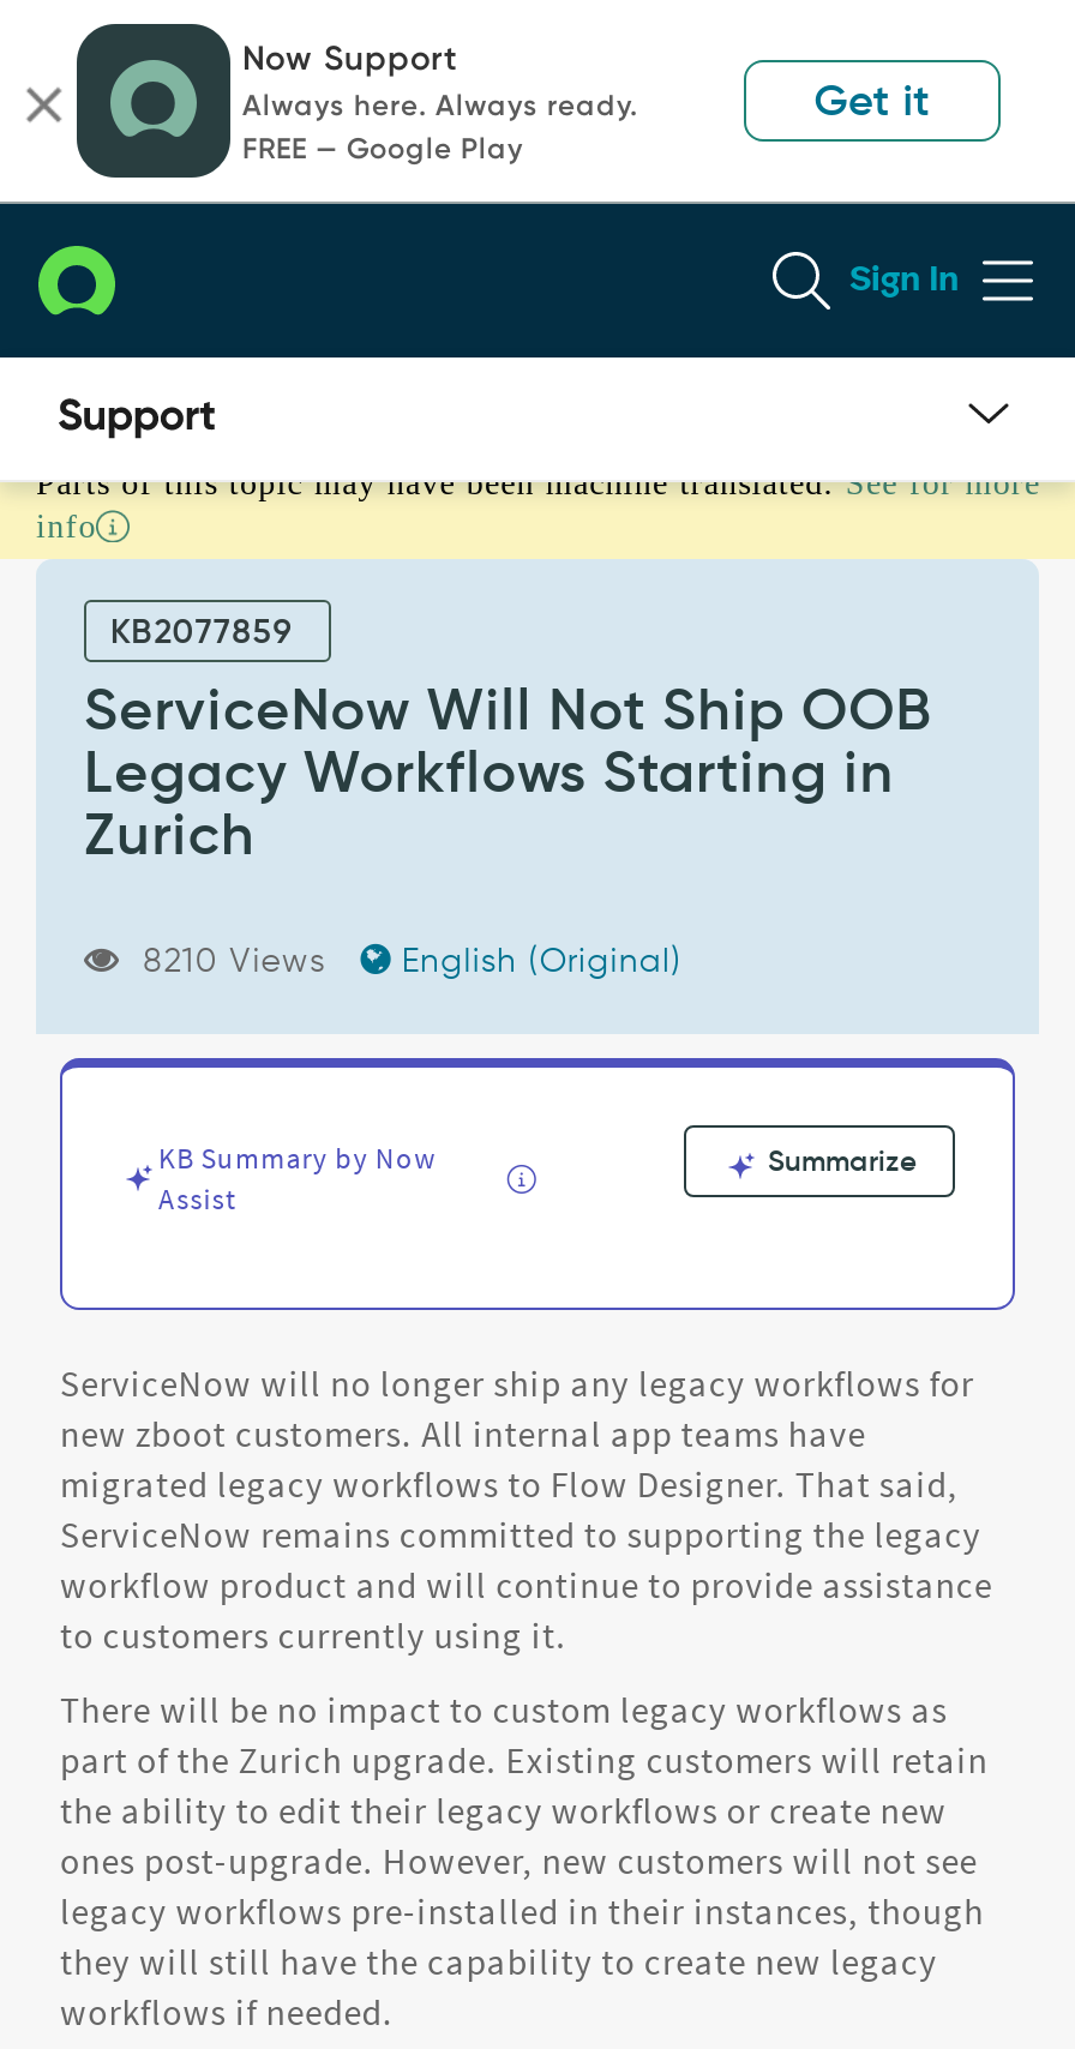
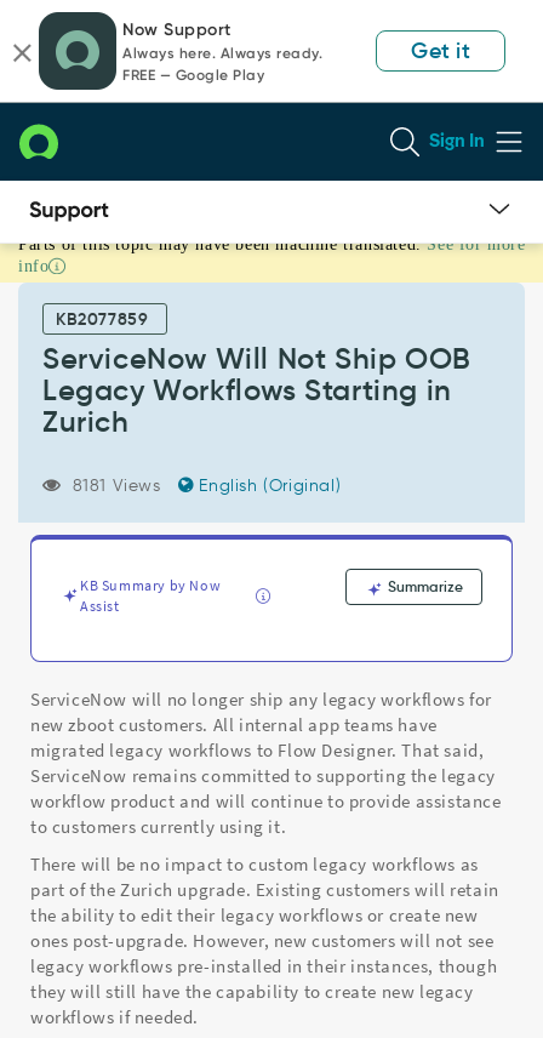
- 8210 Views English (Original)
+ 8181 Views English (Original)
